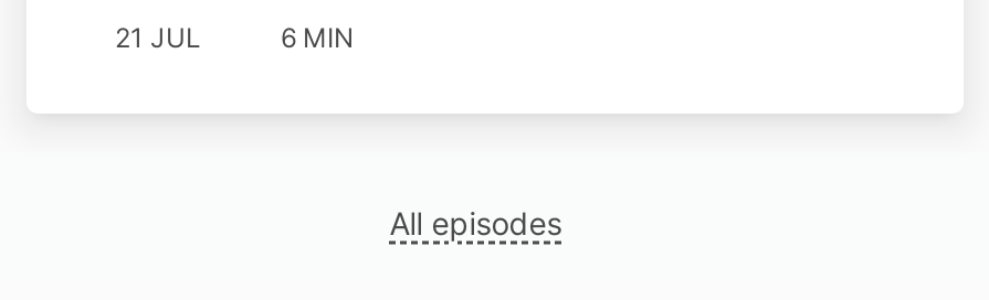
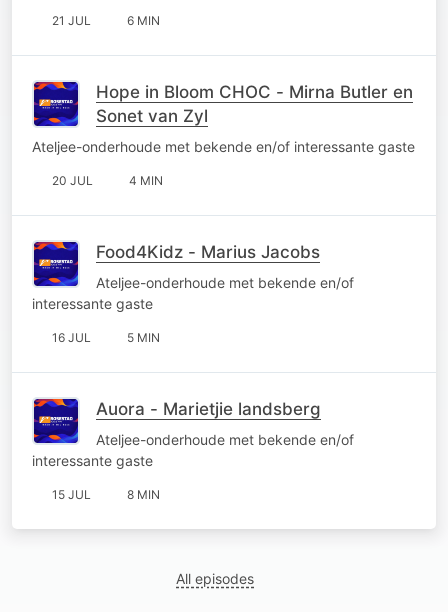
+ [image]
+ Hope in Bloom CHOC - Mirna Butler en
+ Sonet van Zyl
+ Ateljee-onderhoude met bekende en/of interessante gaste
+ 20 JUL
+ 4 MIN

+ [image]
+ Food4Kidz - Marius Jacobs
+ Ateljee-onderhoude met bekende en/of
+ interessante gaste
+ 16 JUL
+ 5 MIN

+ [image]
+ Auora - Marietjie landsberg
+ Ateljee-onderhoude met bekende en/of
+ interessante gaste
+ 15 JUL
+ 8 MIN
